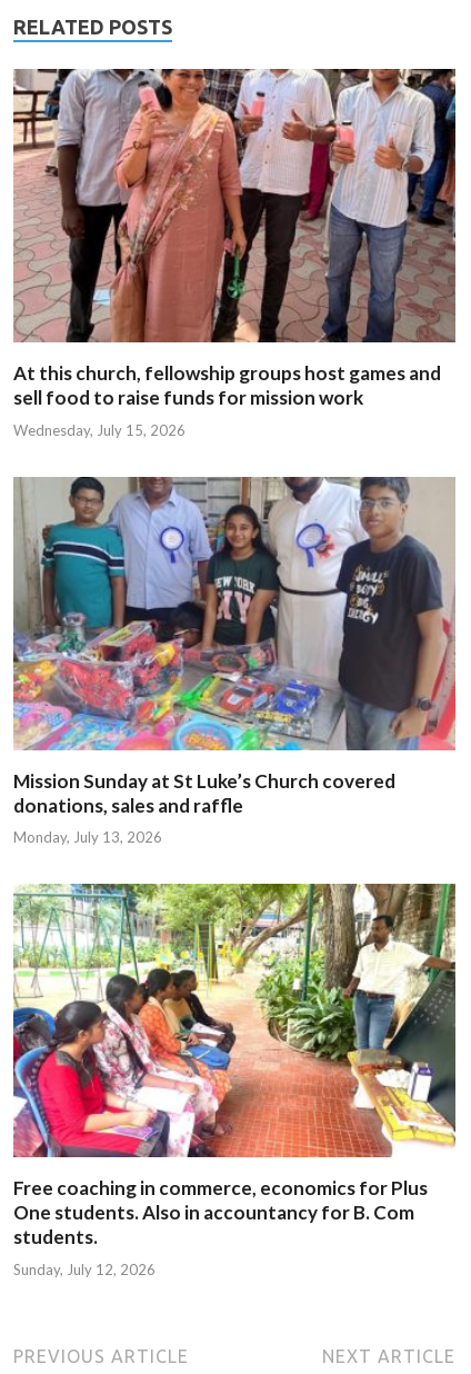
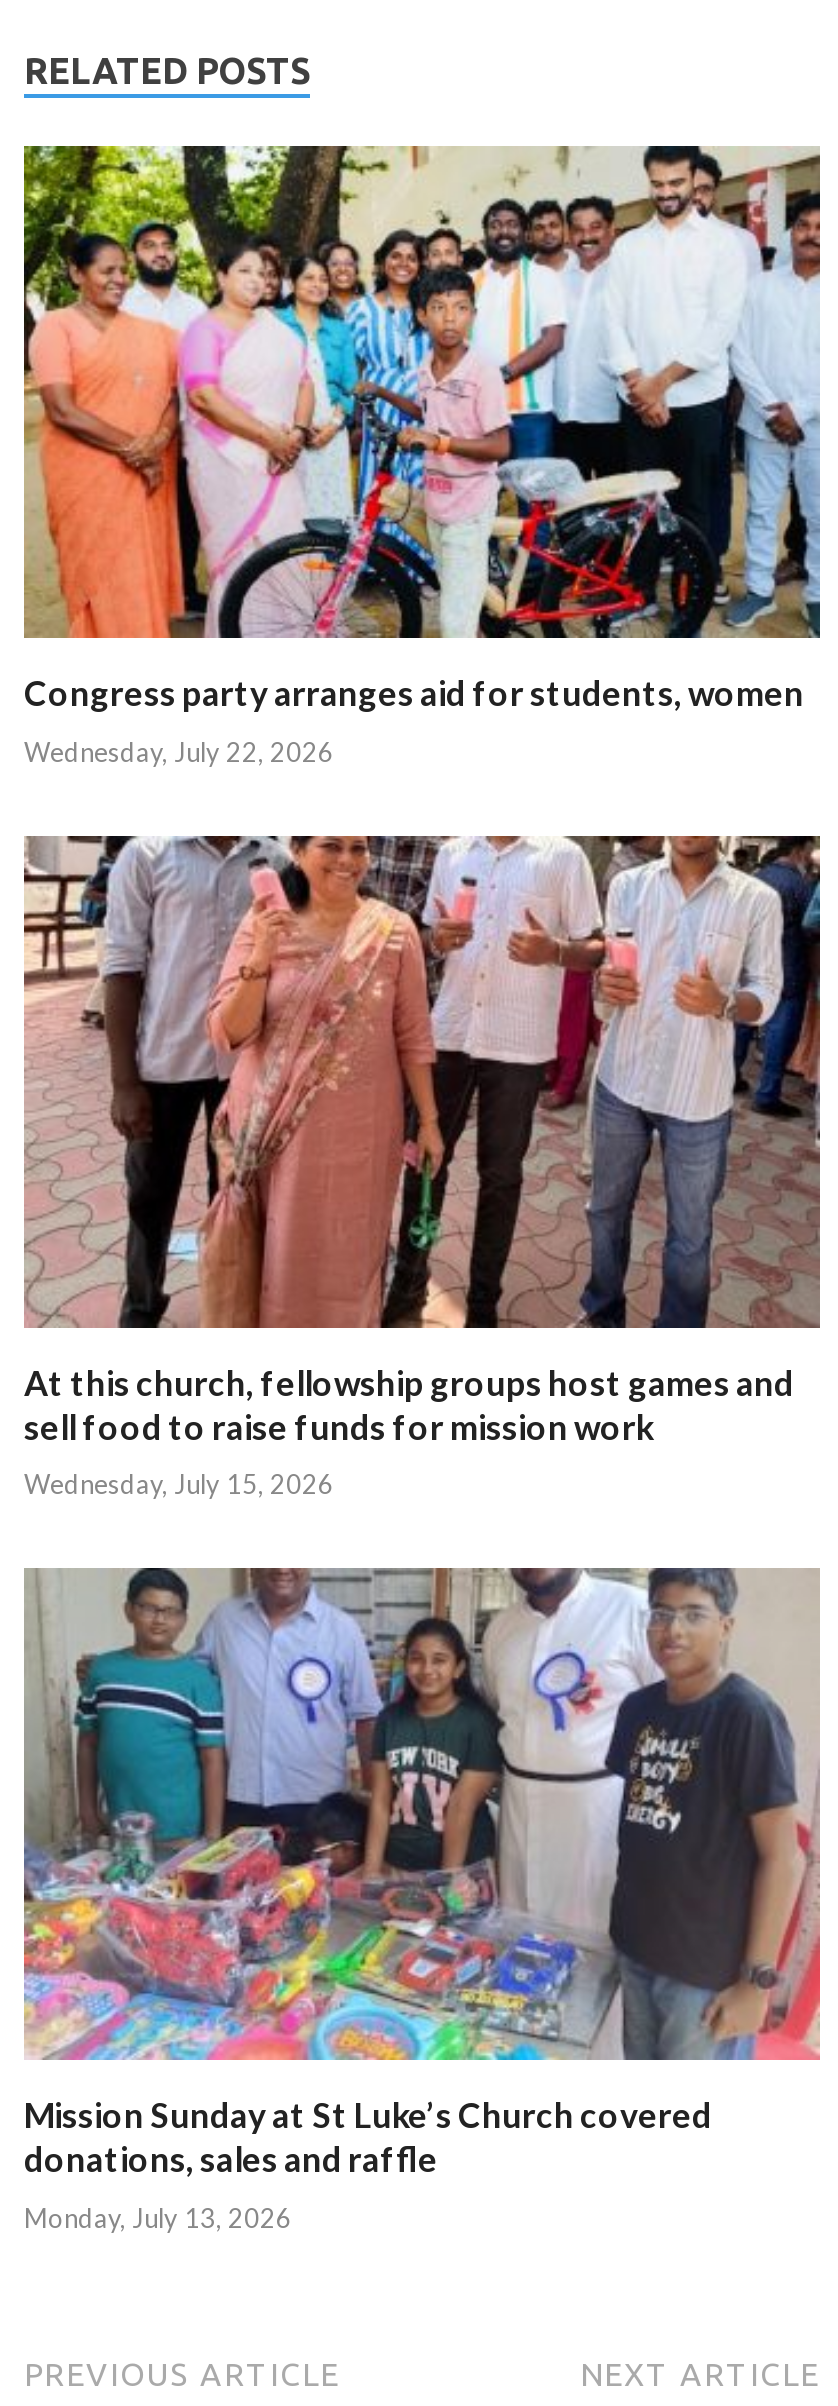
+ [image]
+ Congress party arranges aid for students, women
+ Wednesday, July 22, 2026

moved down: [image] | At this church, fellowship groups host games and | sell food to raise funds for mission work | Wednesday, July 15, 2026 | Mission Sunday at St Luke’s Church covered | donations, sales and raffle | Monday, July 13, 2026

- [image]
- Free coaching in commerce, economics for Plus
- One students. Also in accountancy for B. Com
- students.
- Sunday, July 12, 2026
